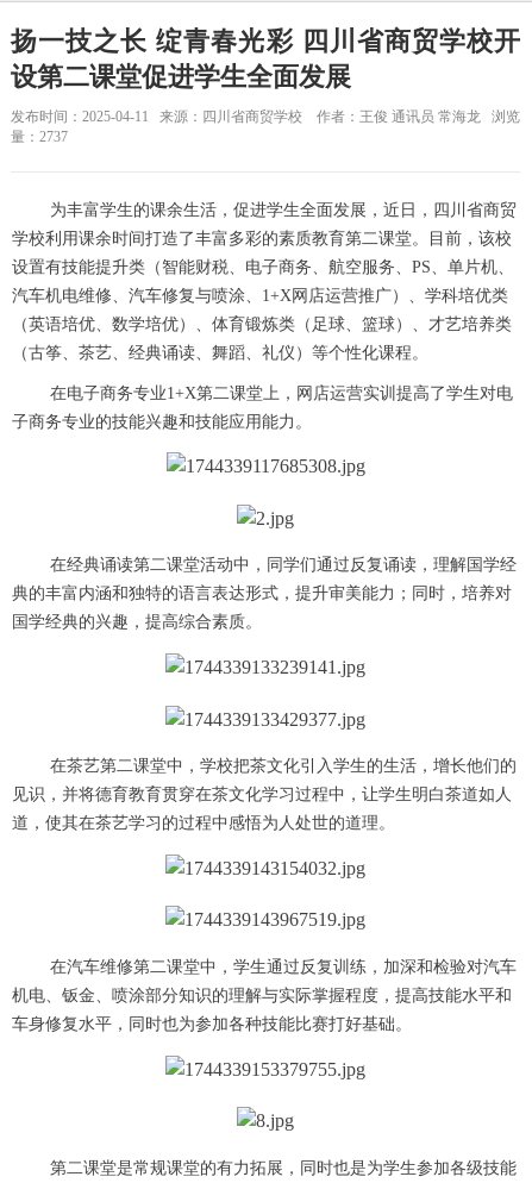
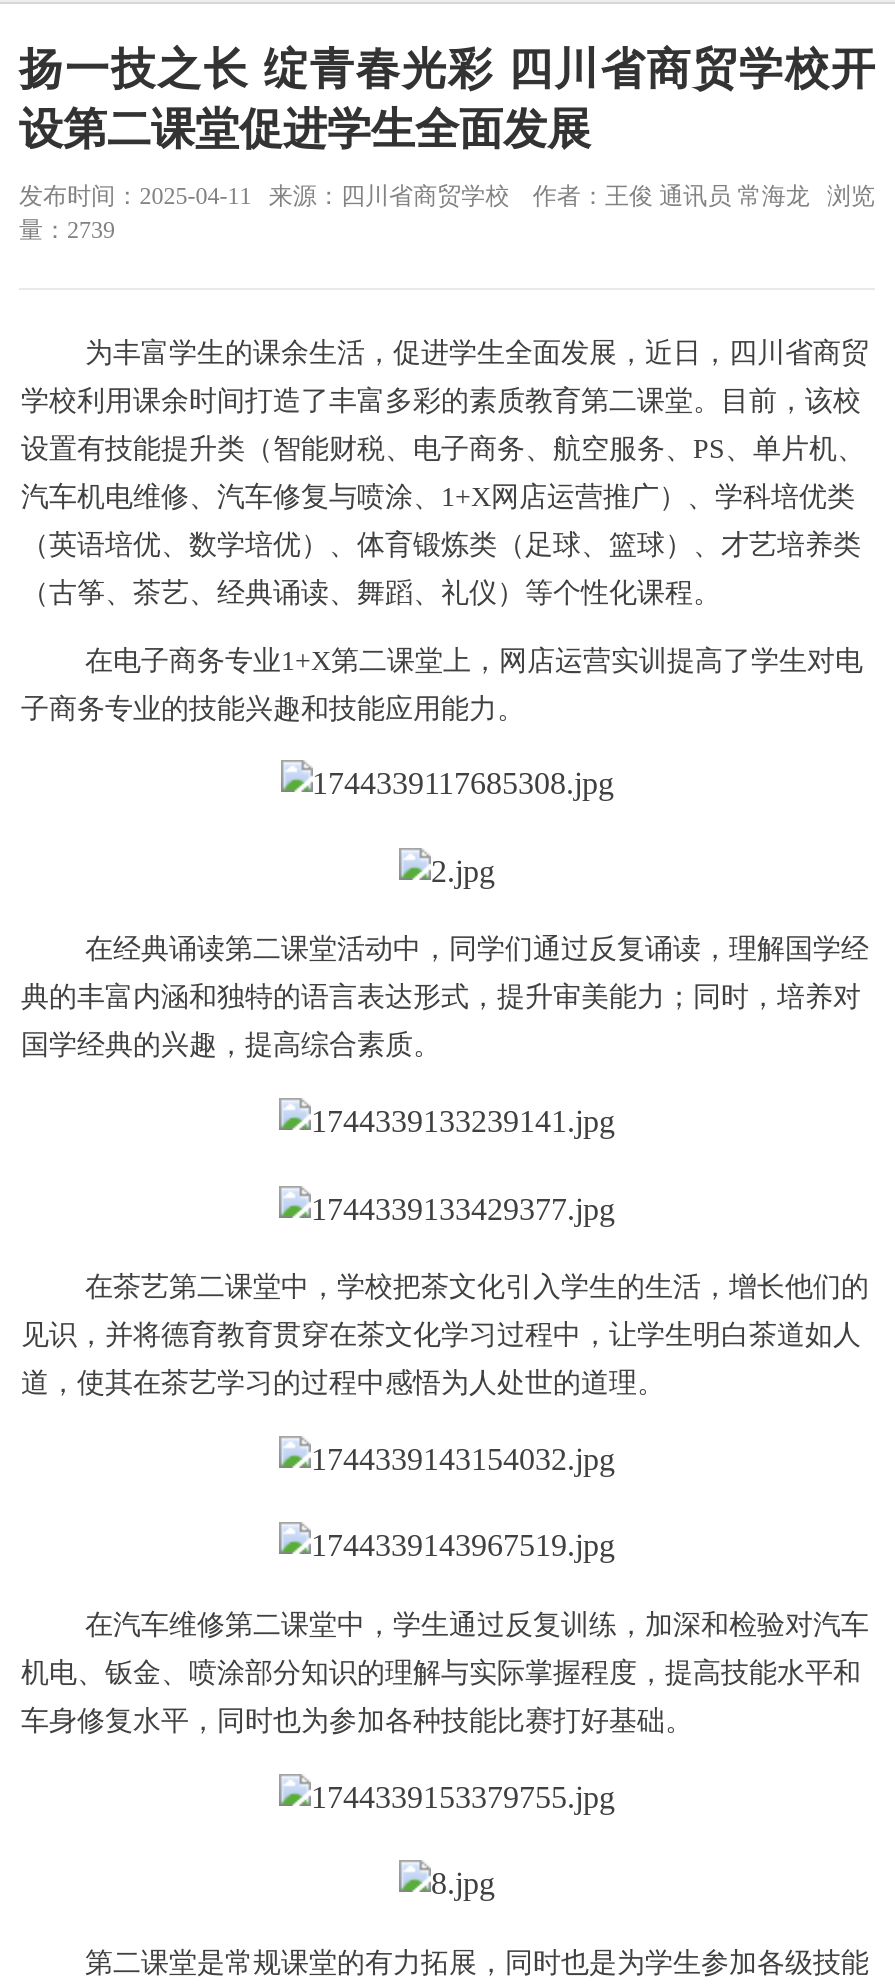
- 量：2737
+ 量：2739
